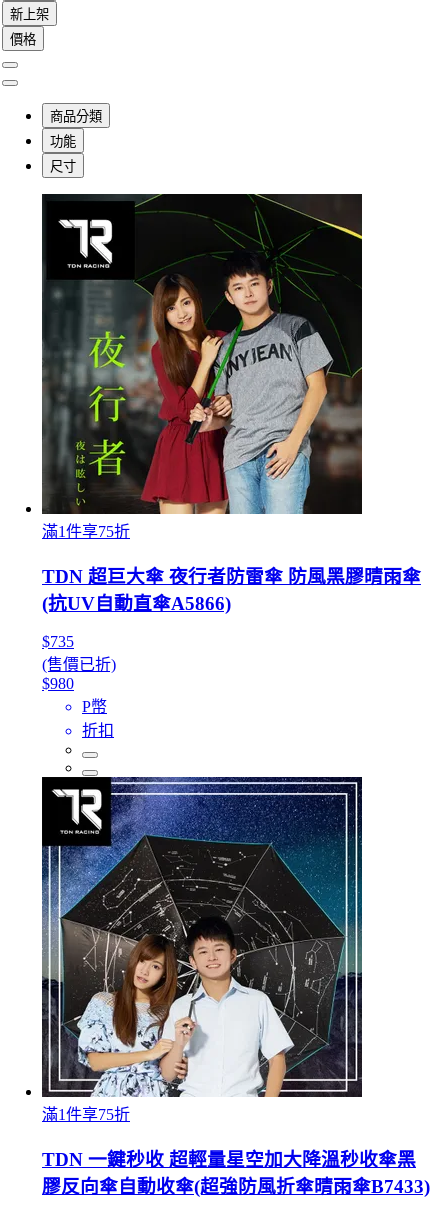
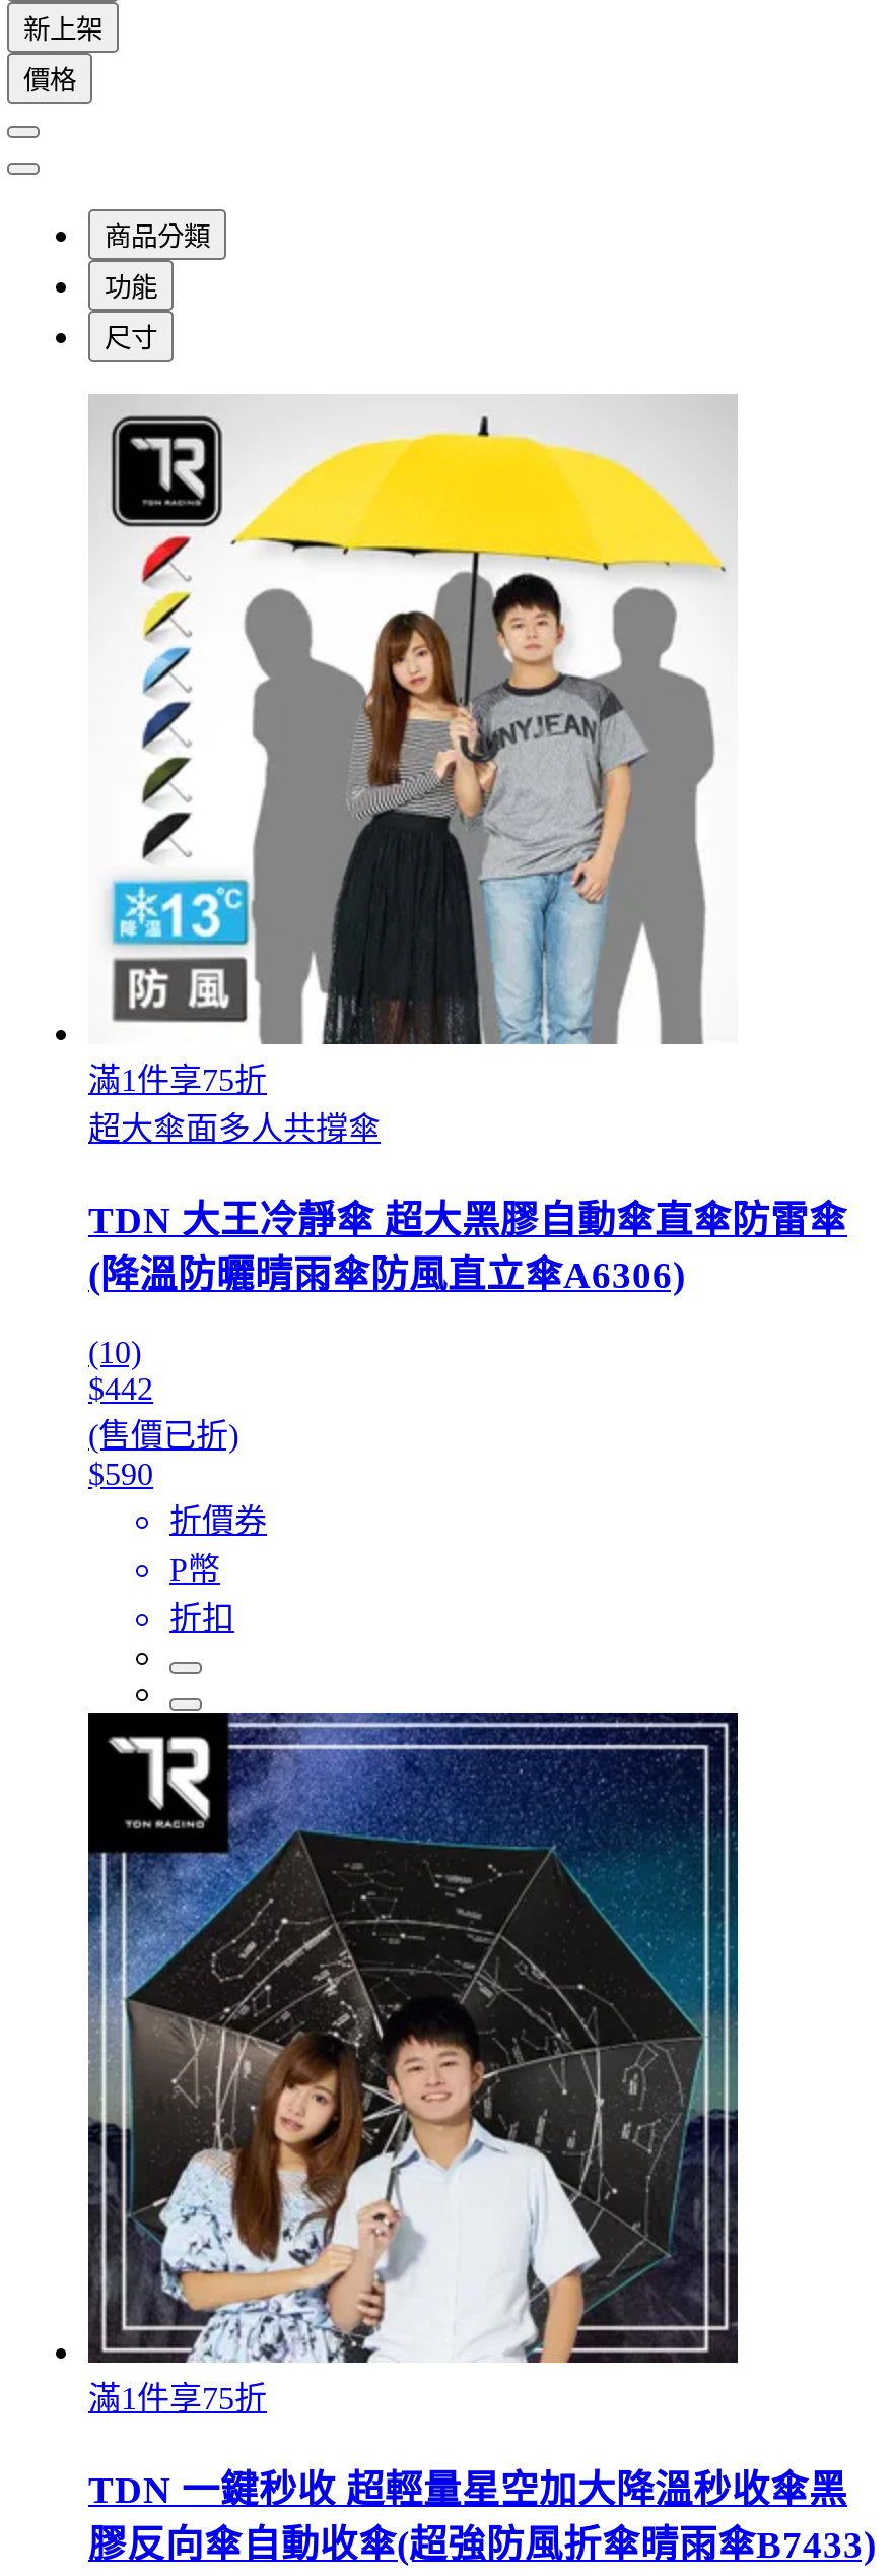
- [image]
+ [image]

- TDN 超巨大傘 夜行者防雷傘 防風黑膠晴雨傘
- (抗UV自動直傘A5866)
- $735
+ 超大傘面多人共撐傘
+ TDN 大王冷靜傘 超大黑膠自動傘直傘防雷傘
+ (降溫防曬晴雨傘防風直立傘A6306)
+ (10)
+ $442

- $980
+ $590
+ 折價券
